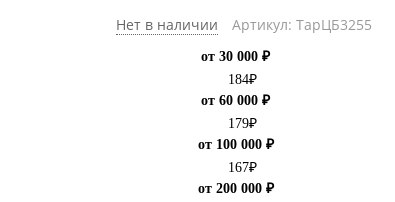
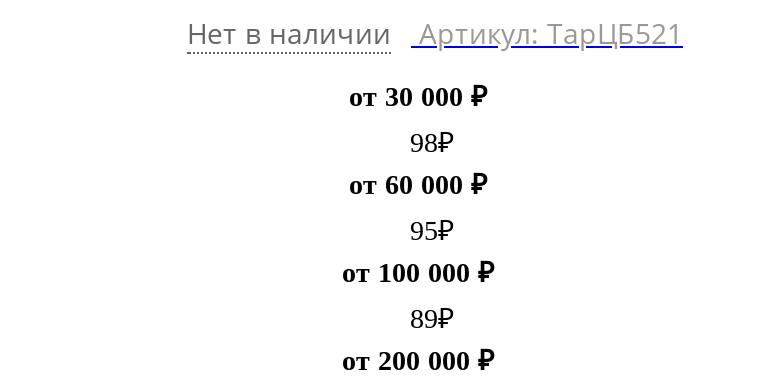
- Артикул: ТарЦБ3255
+ Артикул: ТарЦБ521

- 184₽
+ 98₽

- 179₽
+ 95₽

- 167₽
+ 89₽
